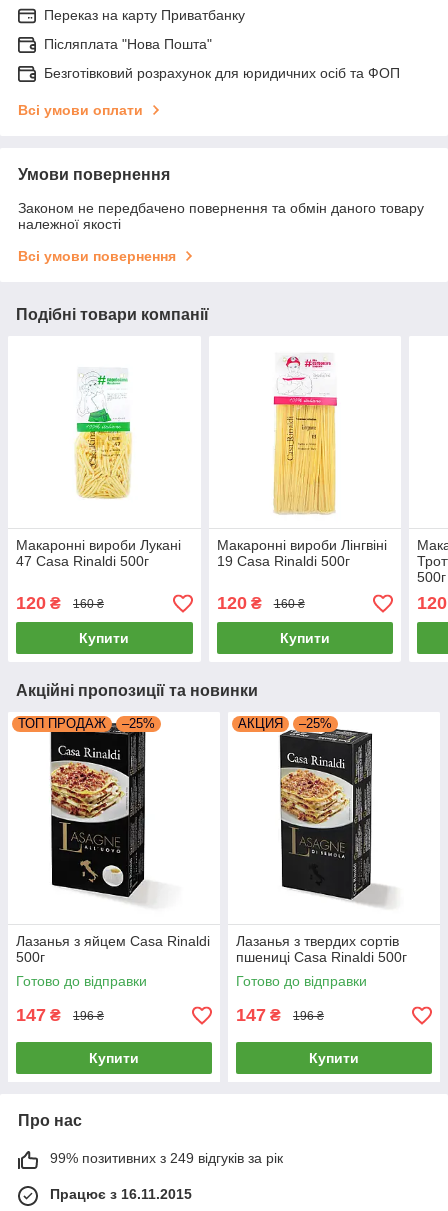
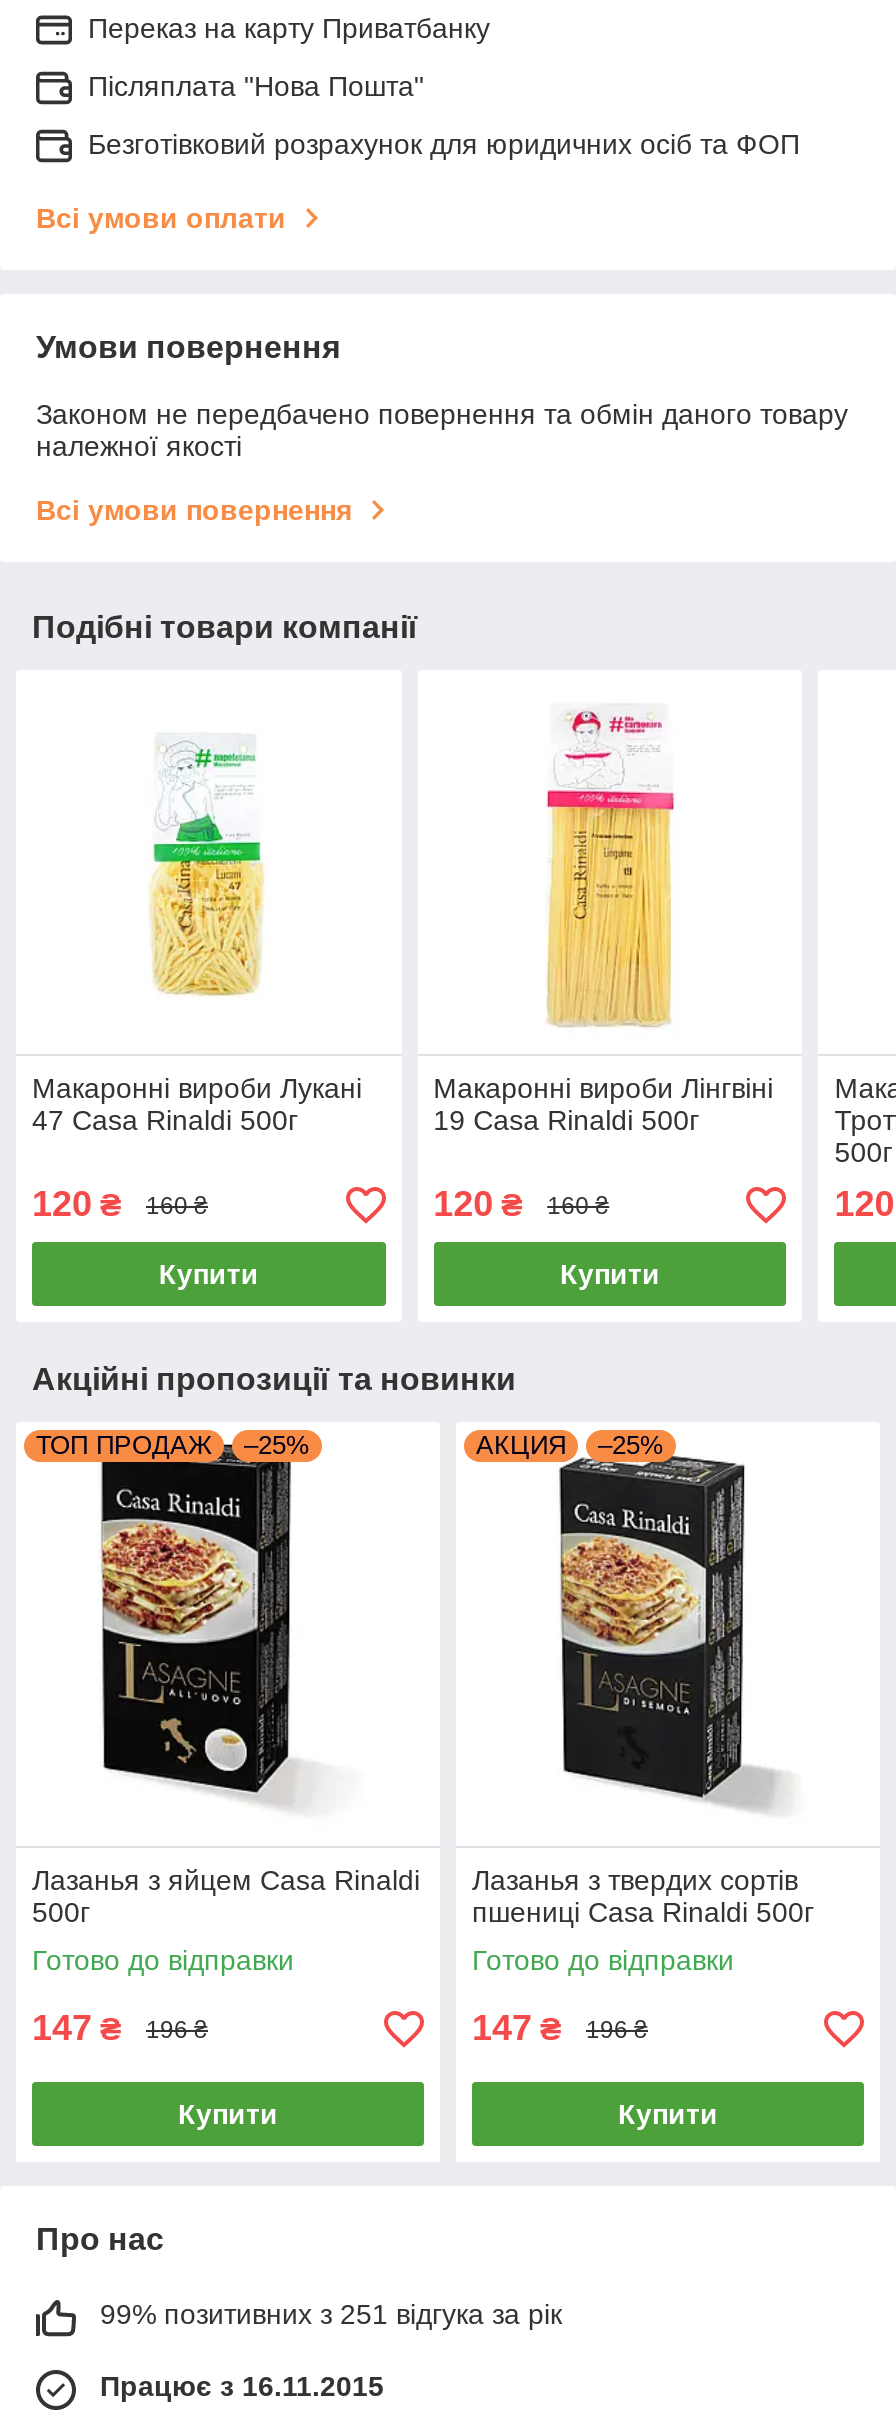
- 99% позитивних з 249 відгуків за рік
+ 99% позитивних з 251 відгука за рік
